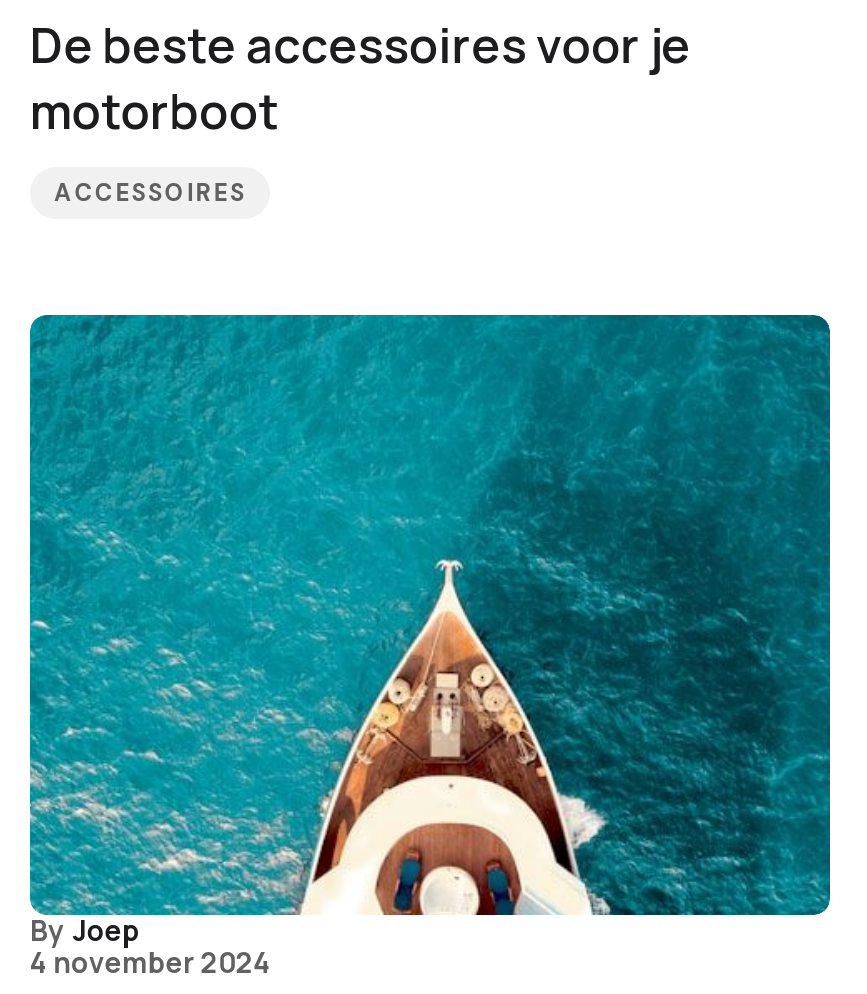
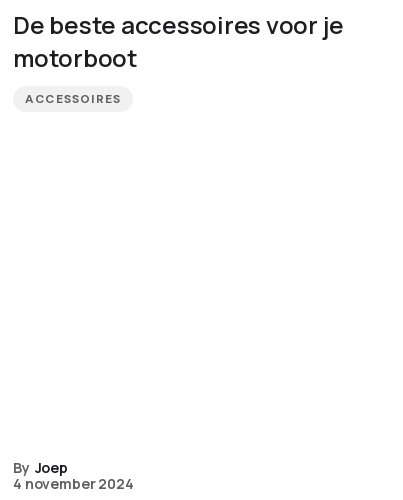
- [image]
